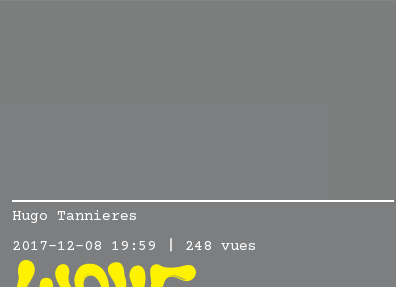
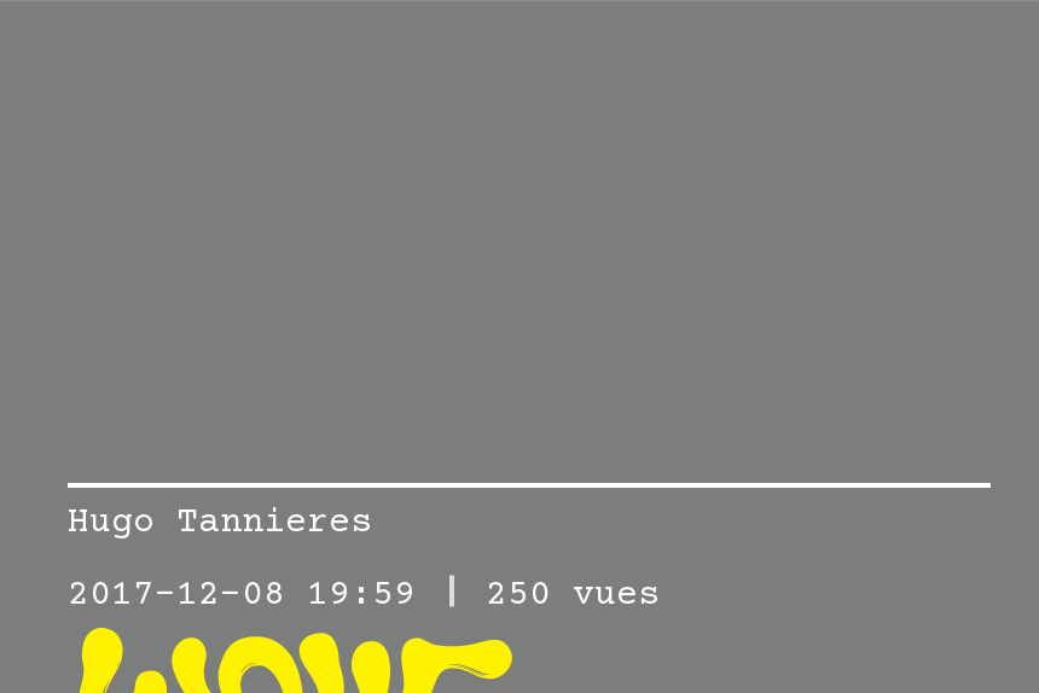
- 2017-12-08 19:59 248 vues
+ 2017-12-08 19:59 250 vues
